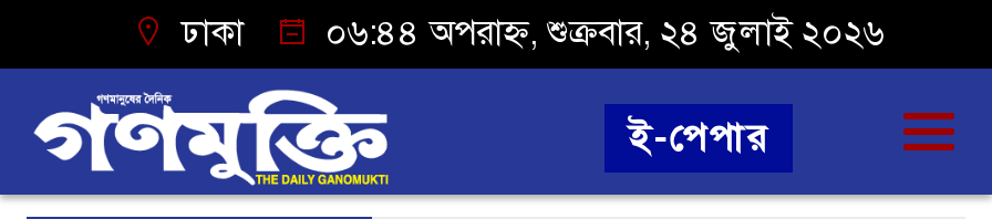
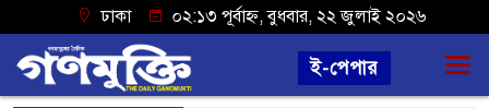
- ০৬:৪৪ অপরাহ্ন, শুক্রবার, ২৪ জুলাই ২০২৬
+ ০২:১৩ পূর্বাহ্ন, বুধবার, ২২ জুলাই ২০২৬
